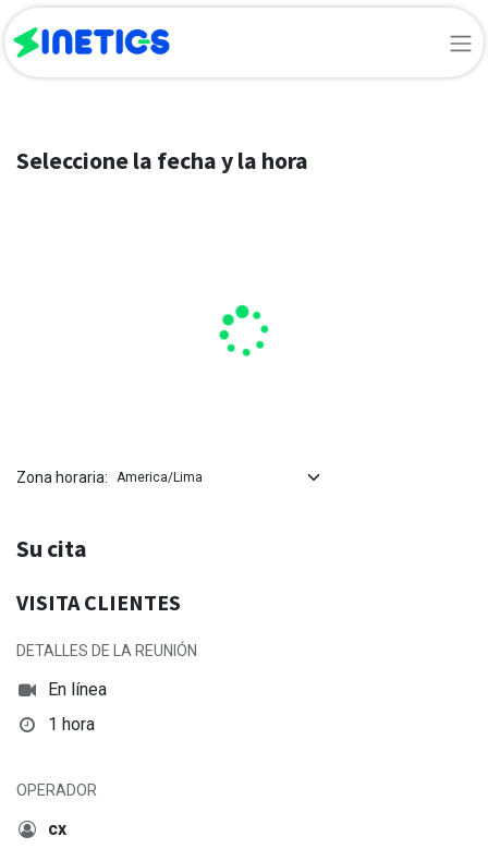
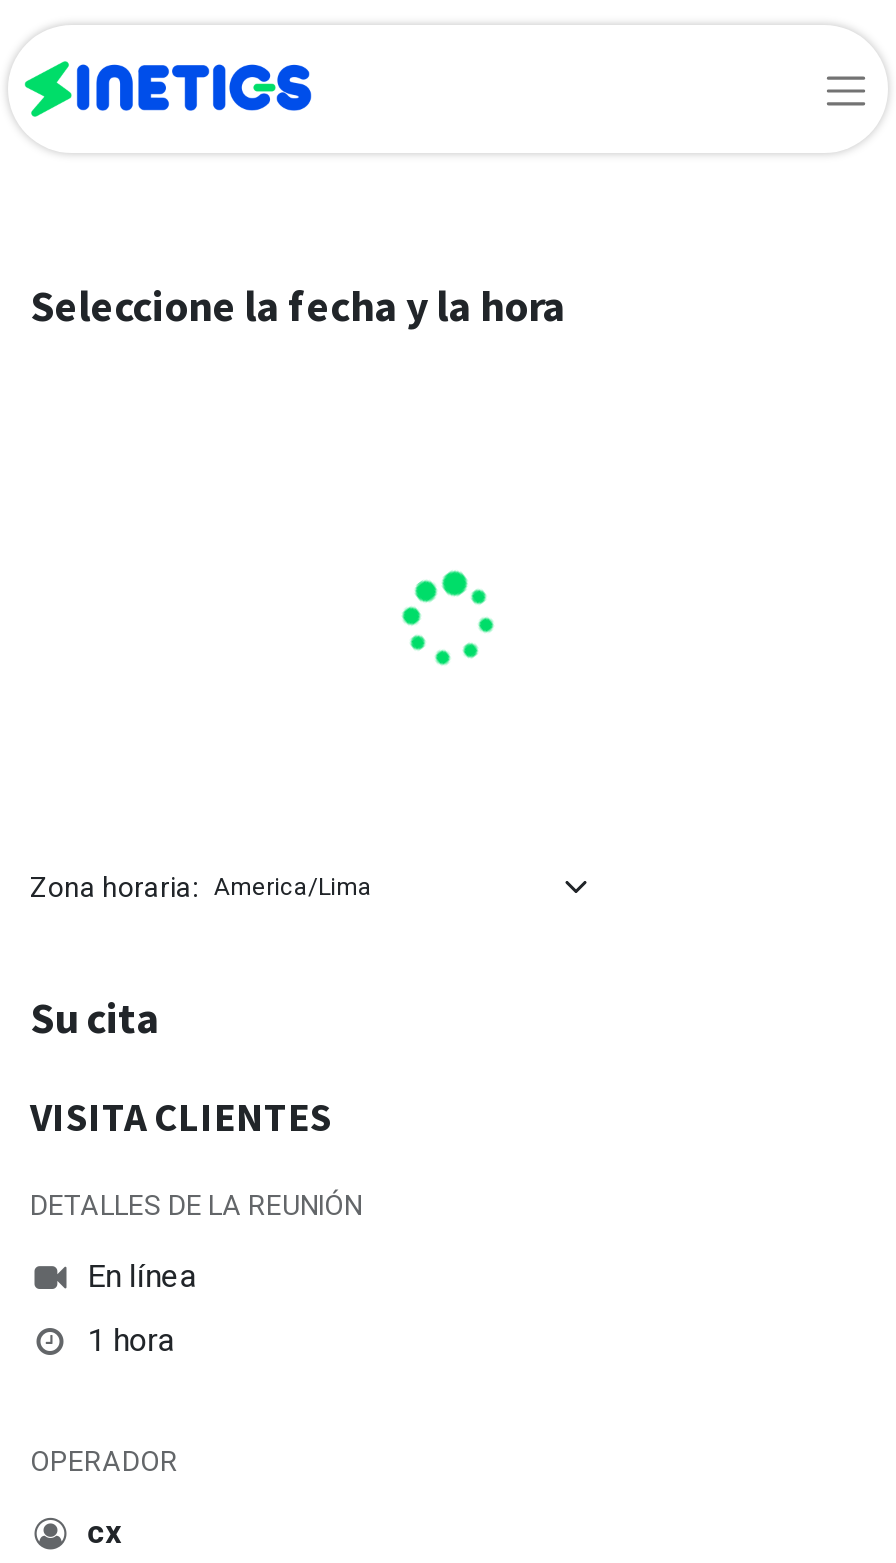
- [image]
+ [image]
